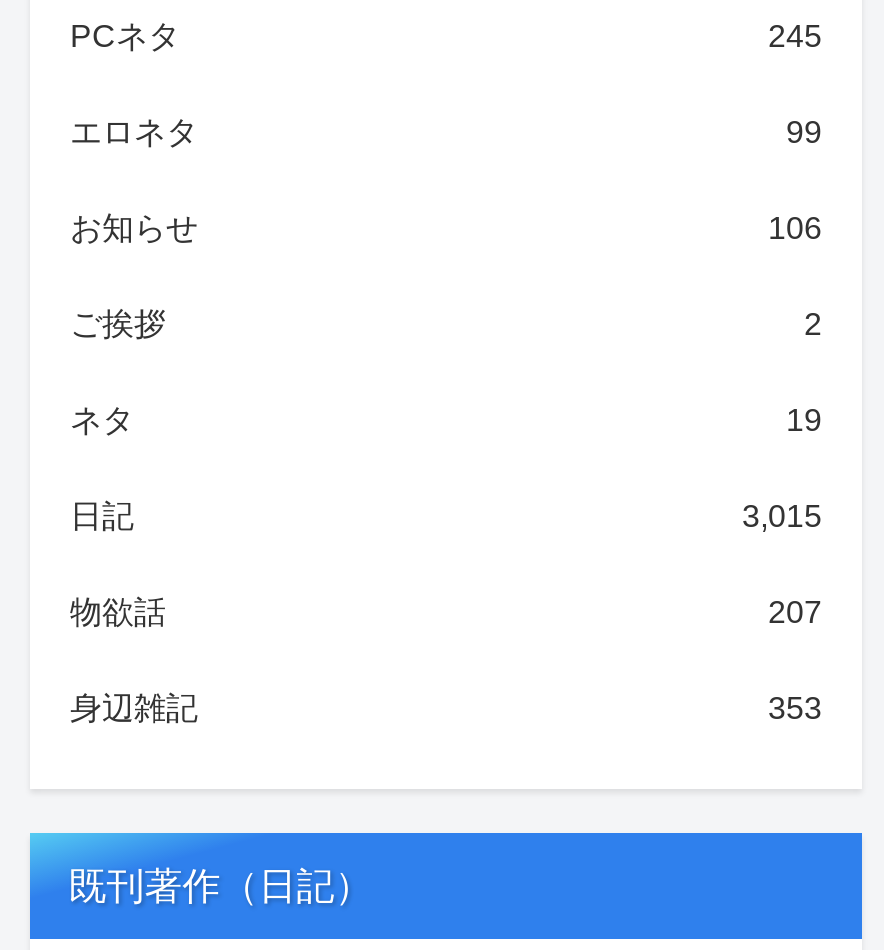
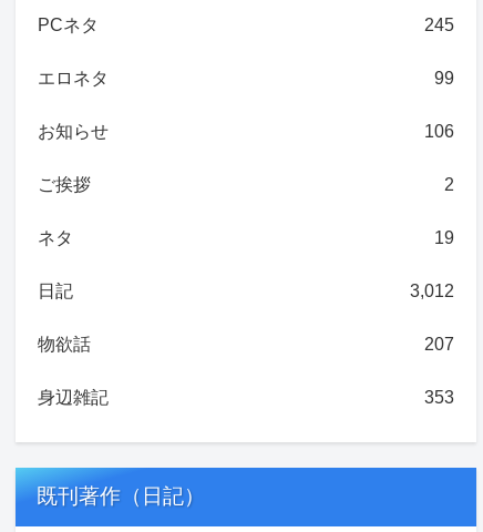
- 3,015
+ 3,012
